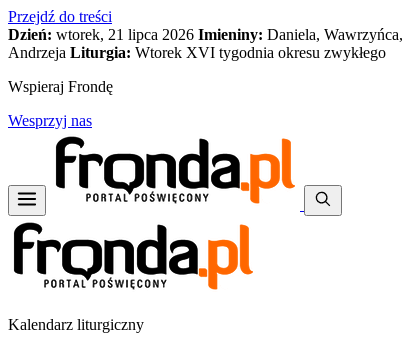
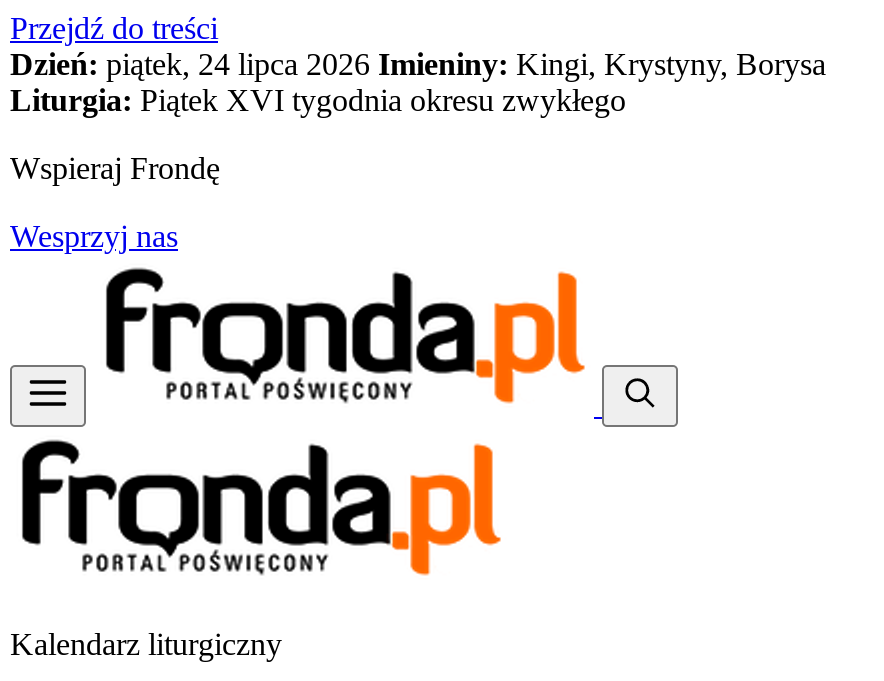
- Dzień: wtorek, 21 lipca 2026 Imieniny: Daniela, Wawrzyńca,
- Andrzeja Liturgia: Wtorek XVI tygodnia okresu zwykłego
+ Dzień: piątek, 24 lipca 2026 Imieniny: Kingi, Krystyny, Borysa
+ Liturgia: Piątek XVI tygodnia okresu zwykłego
